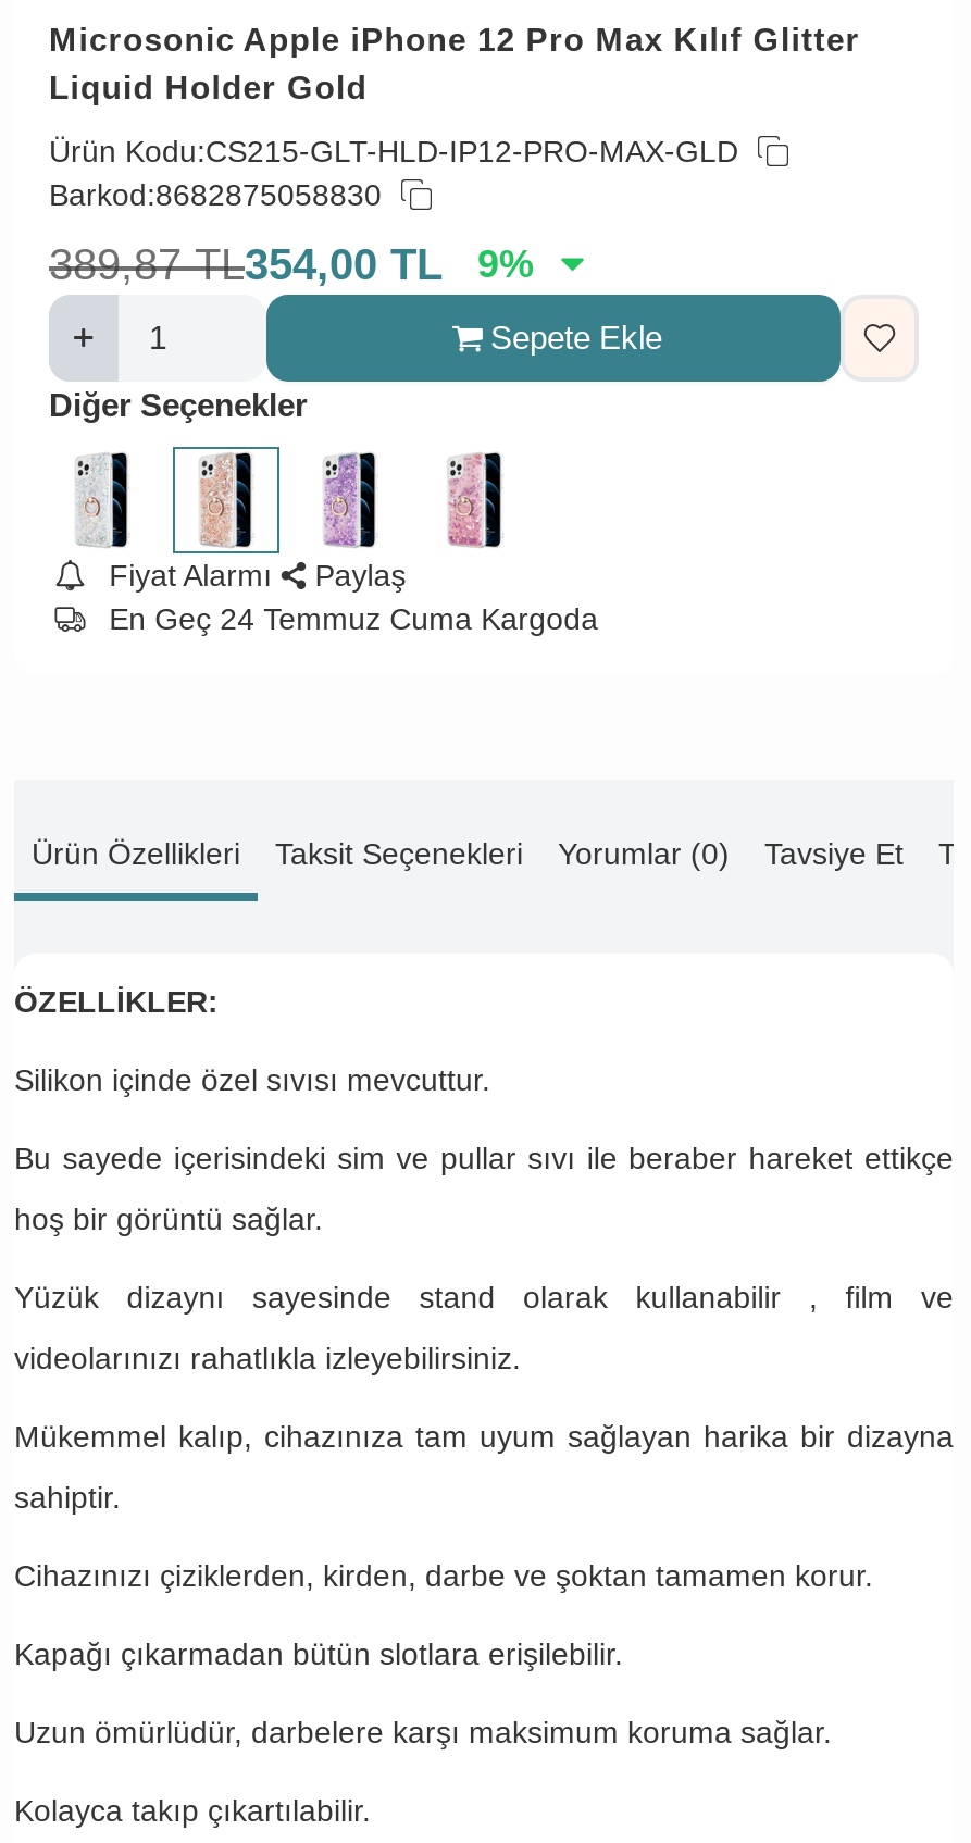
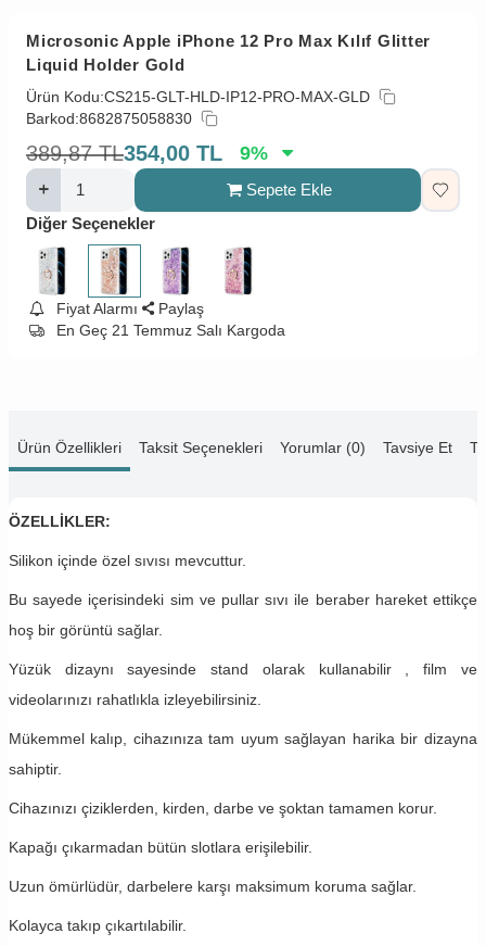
- En Geç 24 Temmuz Cuma Kargoda
+ En Geç 21 Temmuz Salı Kargoda
